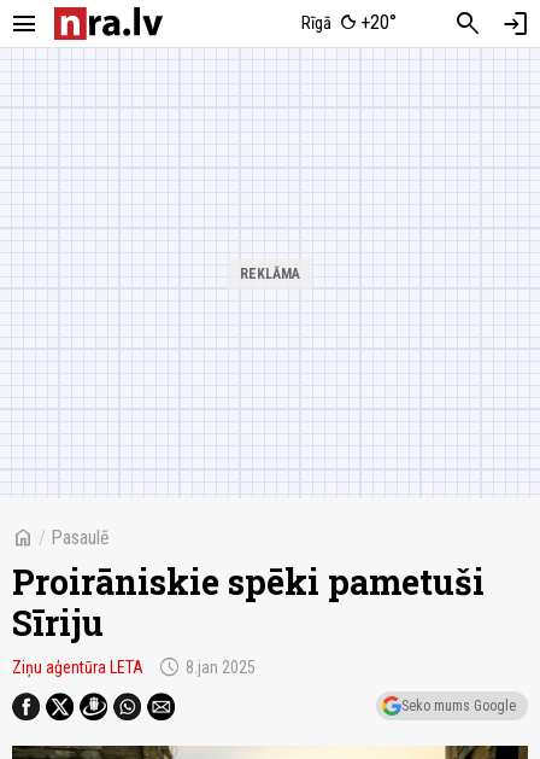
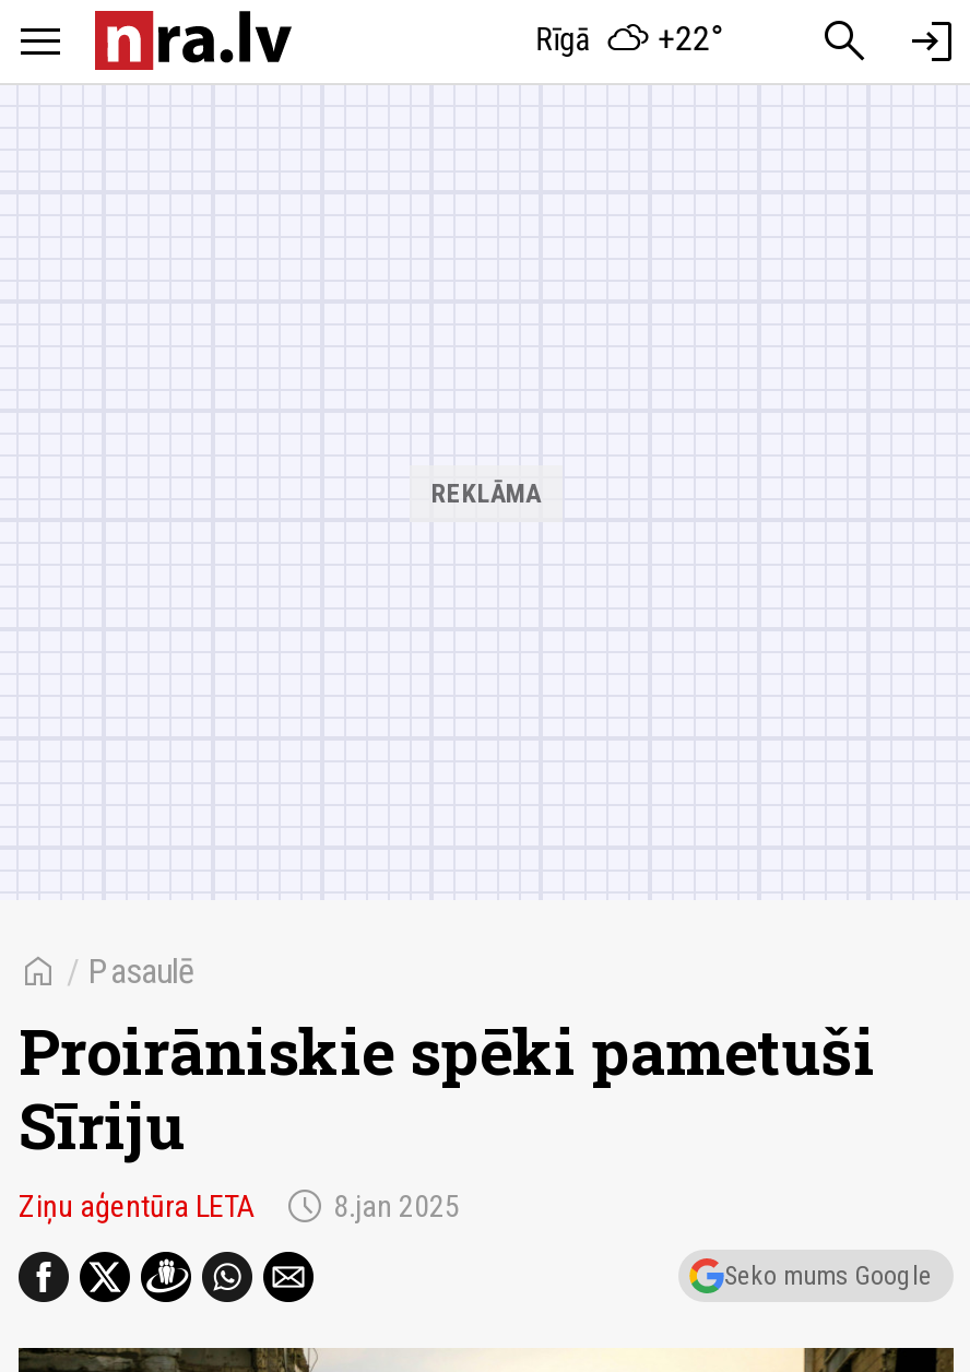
- Rīgā +20°
+ Rīgā +22°
